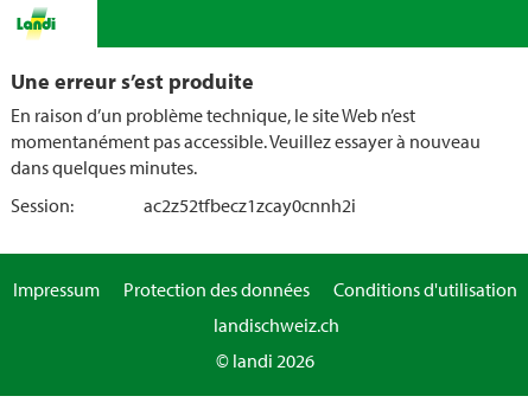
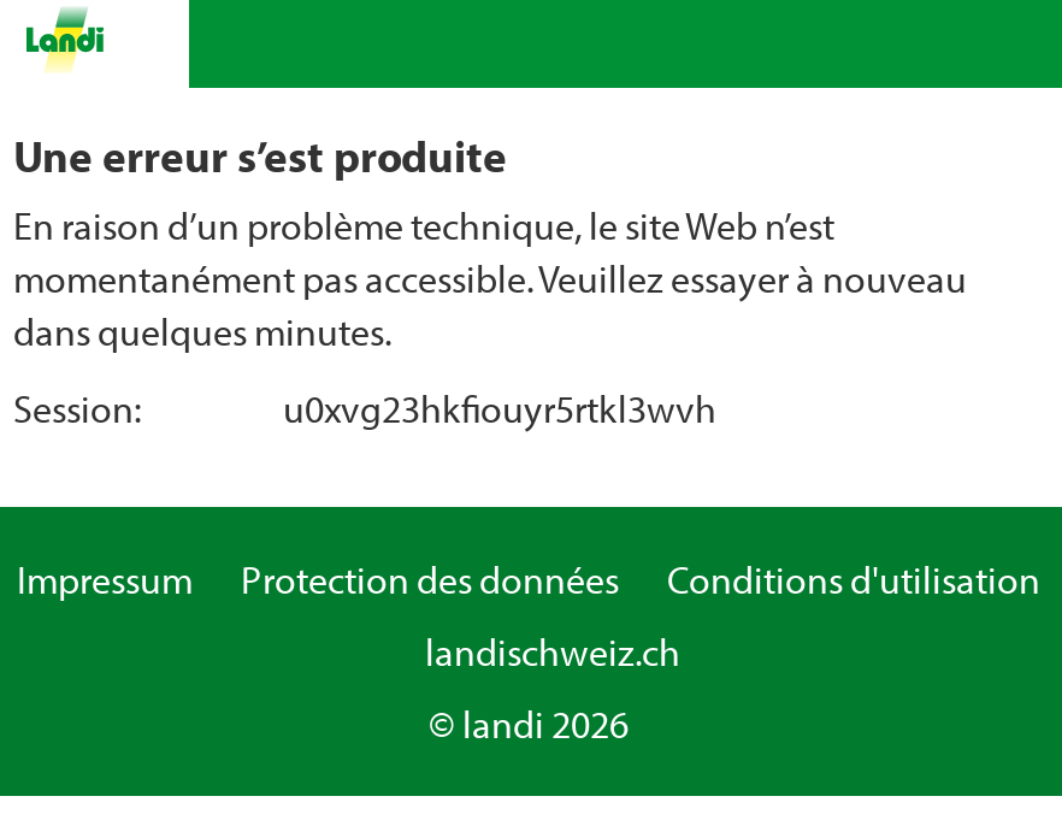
- ac2z52tfbecz1zcay0cnnh2i
+ u0xvg23hkfiouyr5rtkl3wvh
